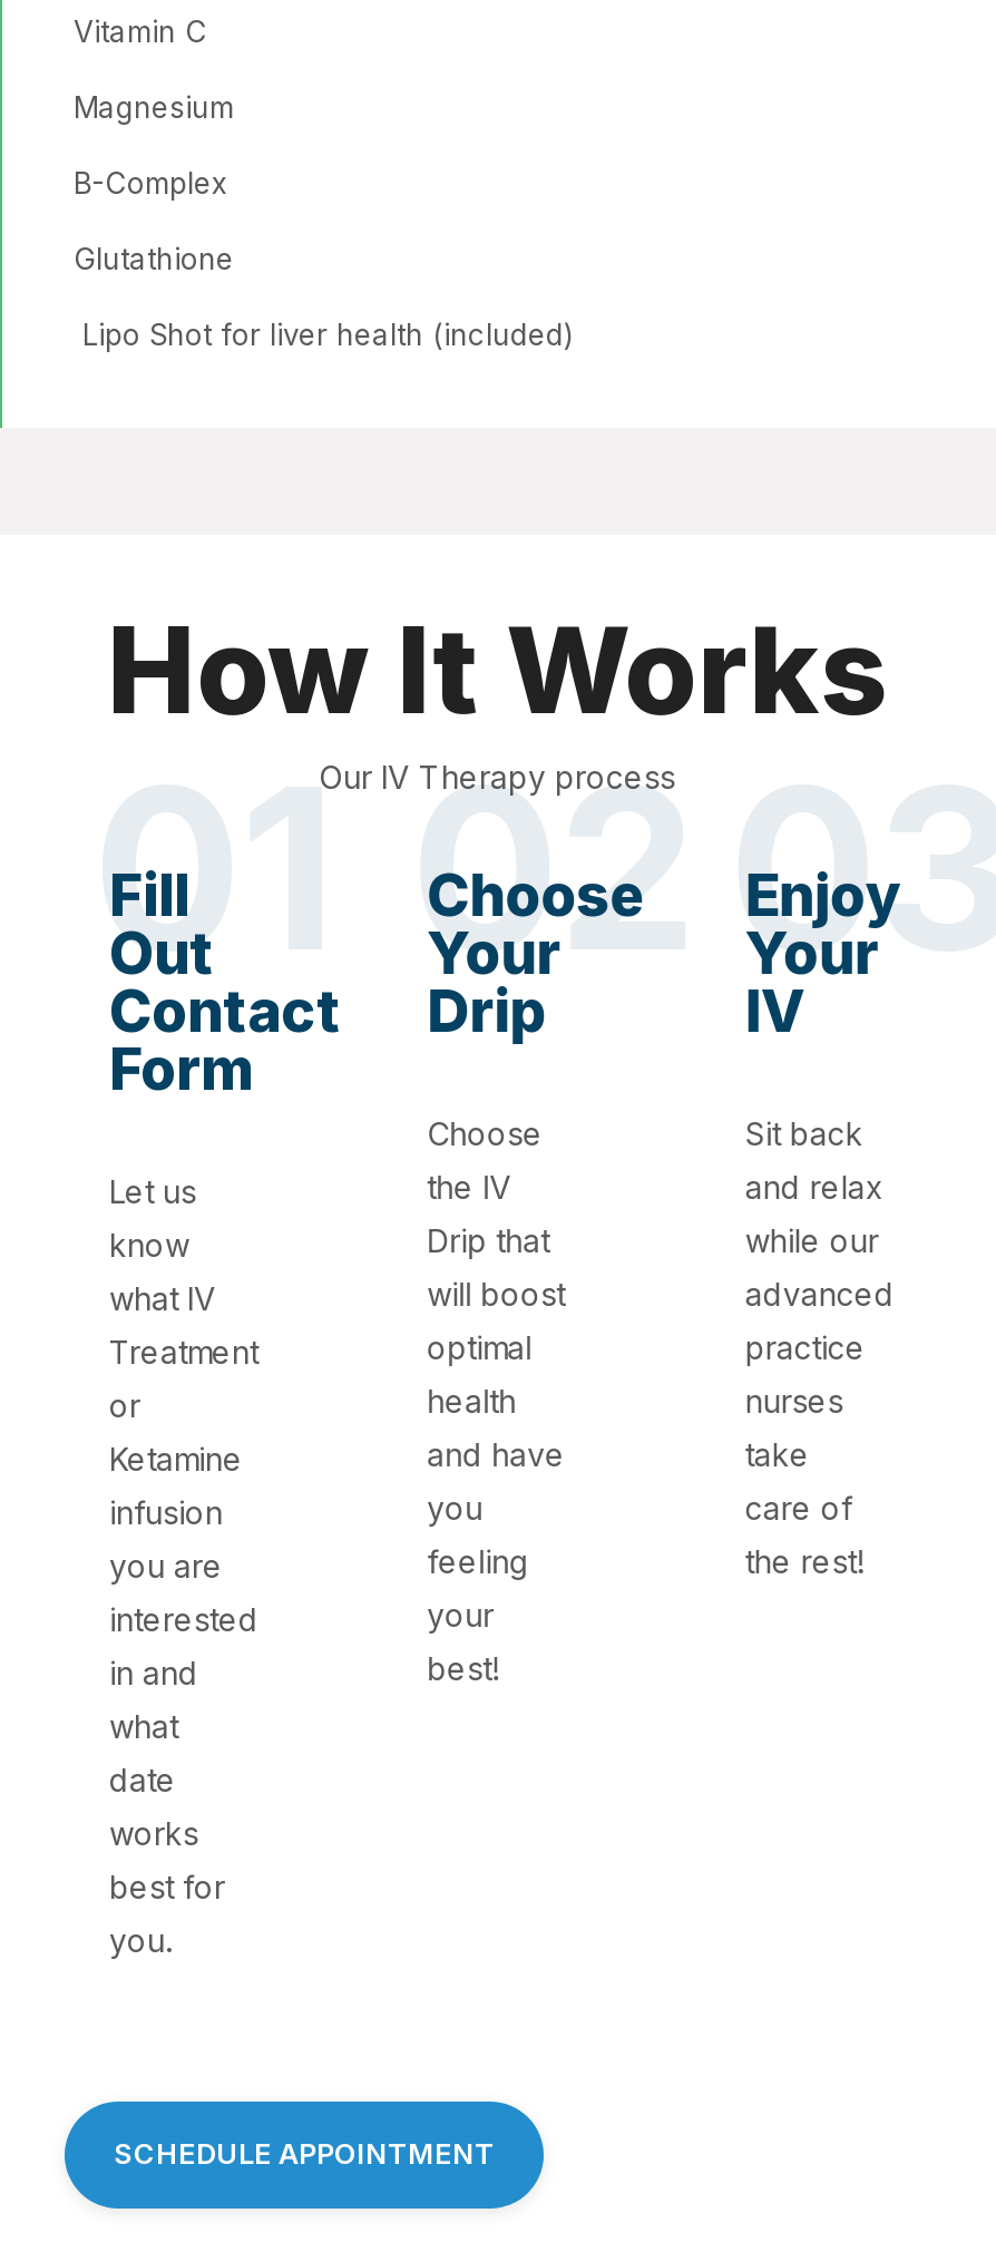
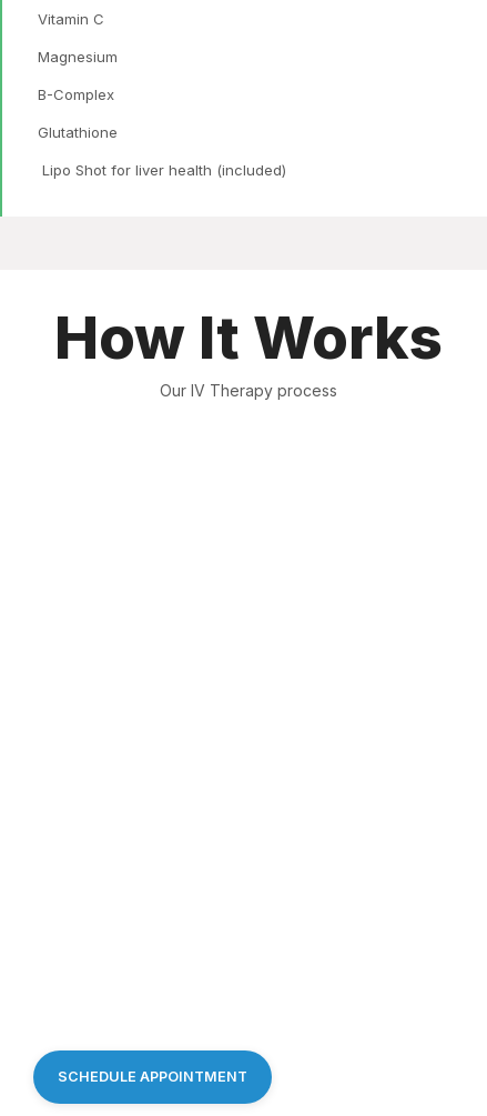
- Fill
- Out
- Contact
- Form
- Let us
- know
- what IV
- Treatment
- or
- Ketamine
- infusion
- you are
- interested
- in and
- what
- date
- works
- best for
- you.

- Choose
- Your
- Drip
- Choose
- the IV
- Drip that
- will boost
- optimal
- health
- and have
- you
- feeling
- your
- best!

- Enjoy
- Your
- IV
- Sit back
- and relax
- while our
- advanced
- practice
- nurses
- take
- care of
- the rest!
